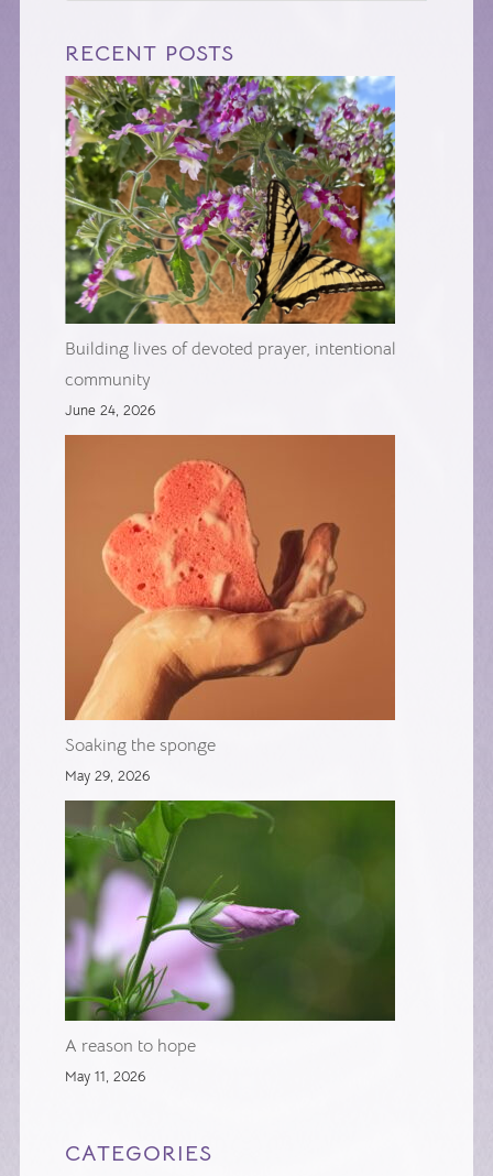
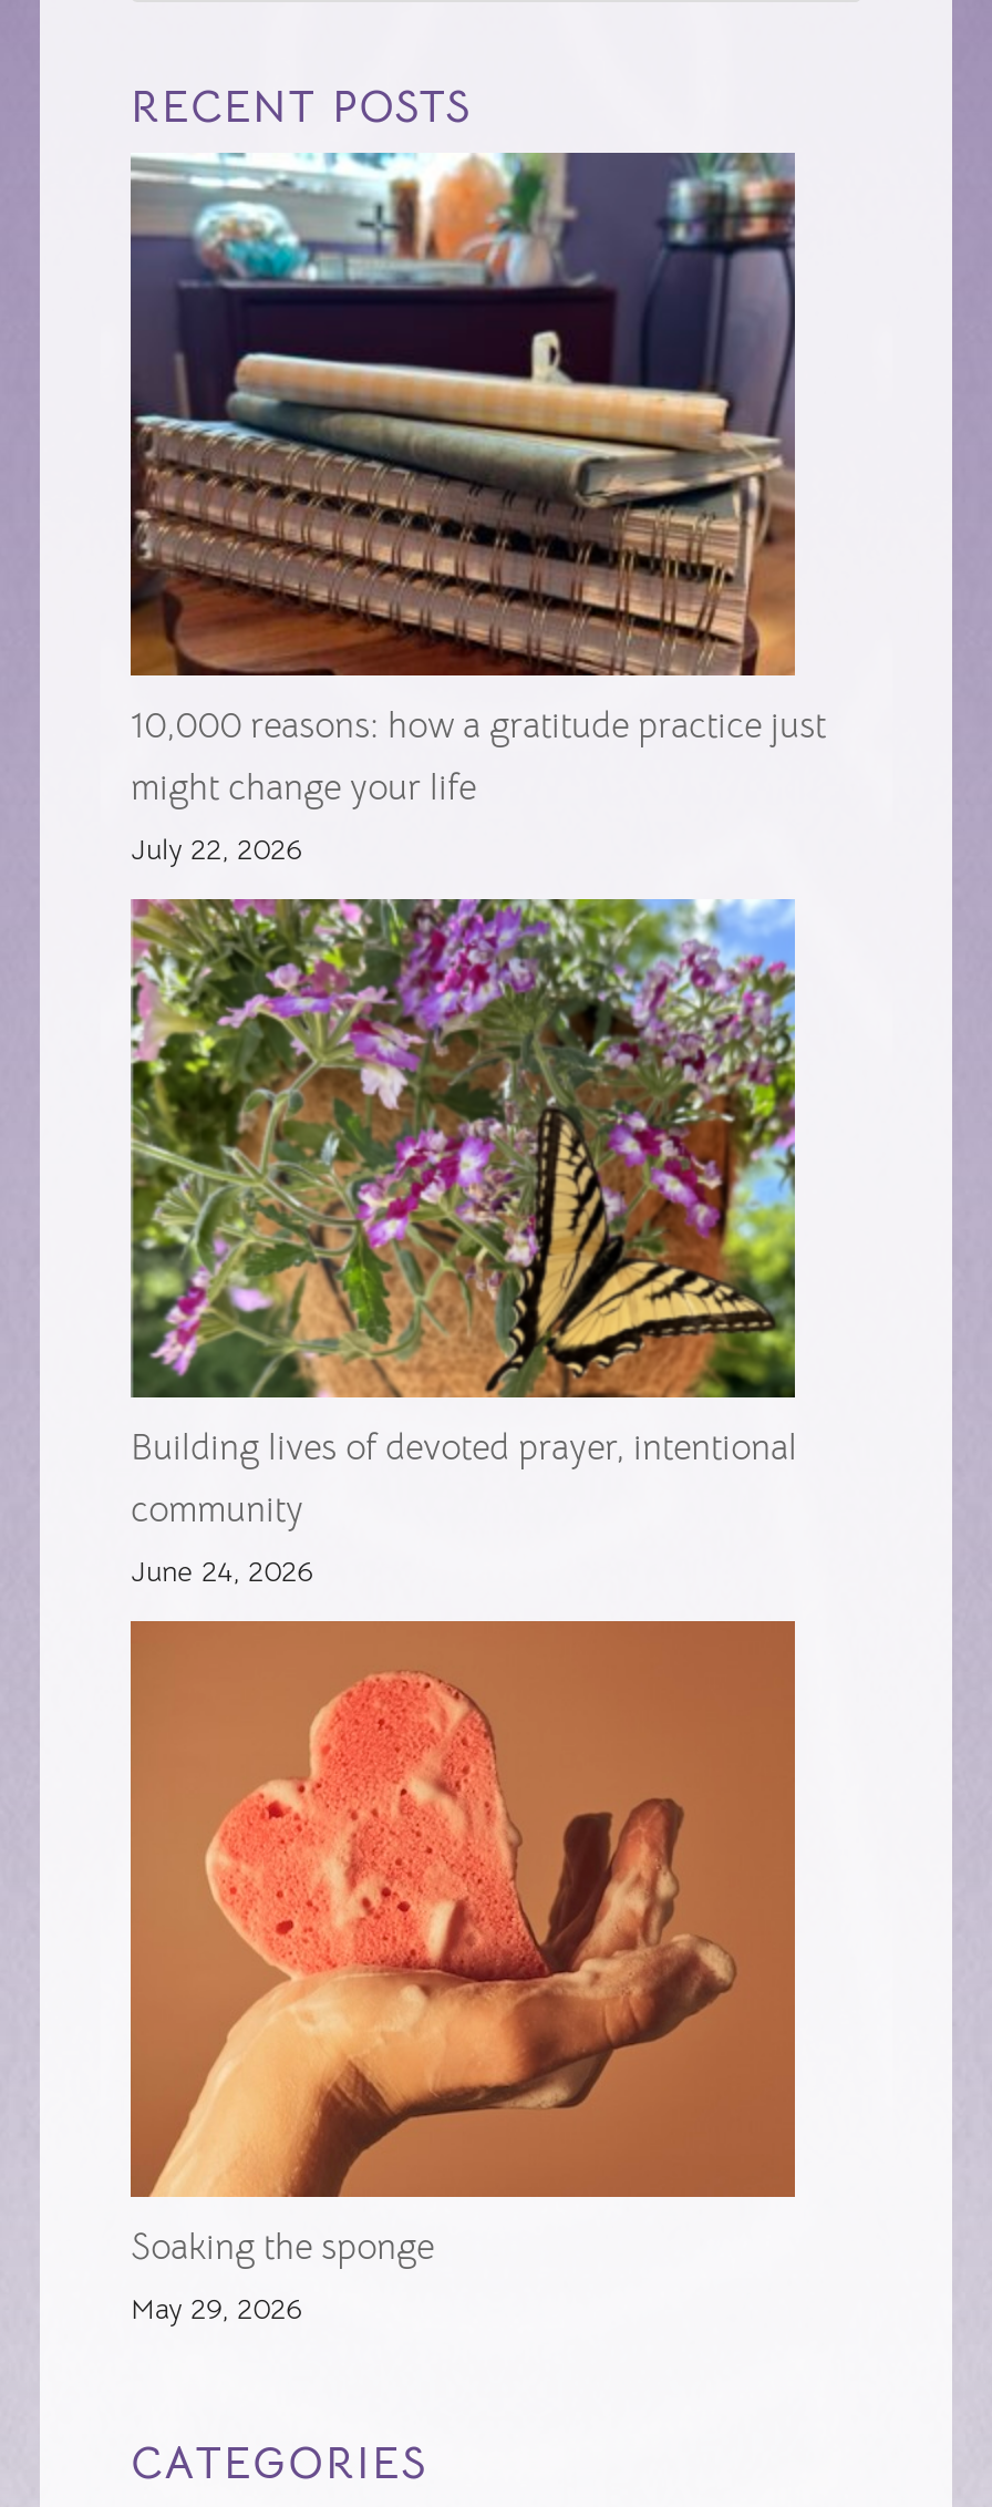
moved down: [image] | Building lives of devoted prayer, intentional | community | June 24, 2026 | Soaking the sponge | May 29, 2026

+ [image]
+ 10,000 reasons: how a gratitude practice just
+ might change your life
+ July 22, 2026

- [image]
- A reason to hope
- May 11, 2026
